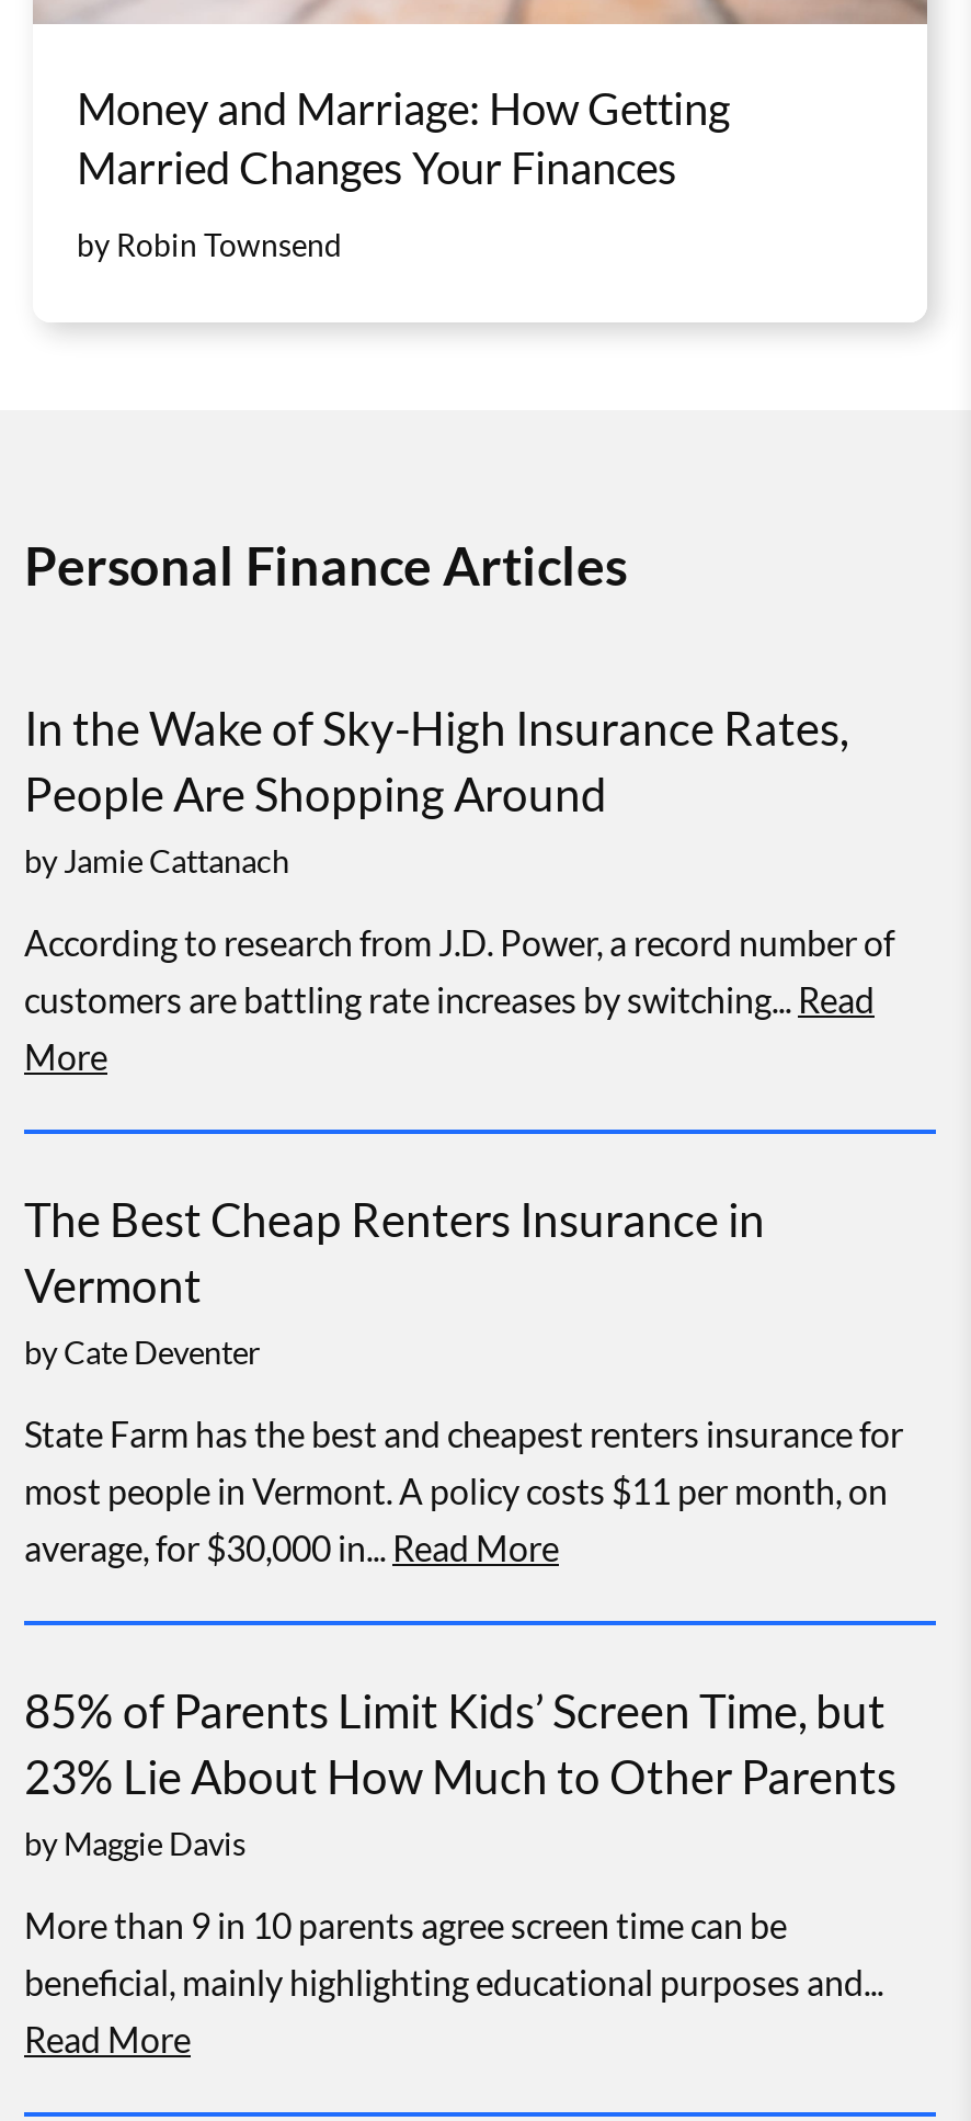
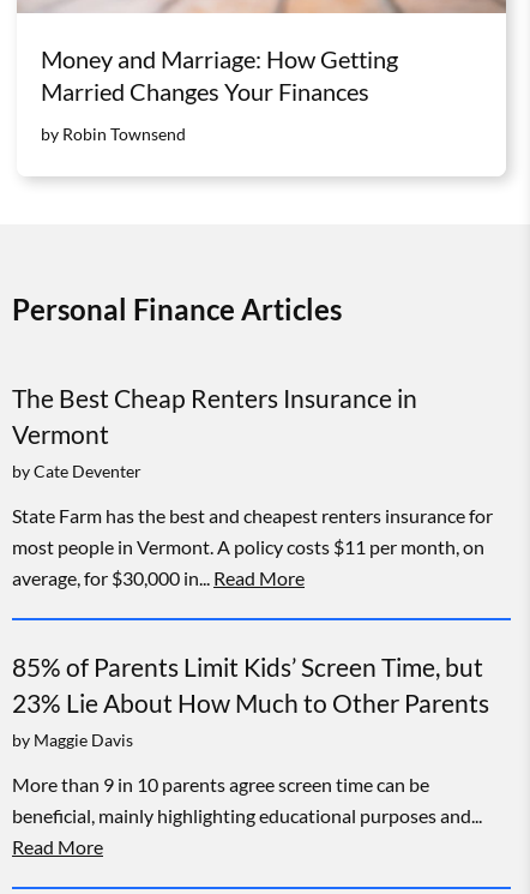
- In the Wake of Sky-High Insurance Rates,
- People Are Shopping Around
- by Jamie Cattanach
- According to research from J.D. Power, a record number of
- customers are battling rate increases by switching... Read
- More
